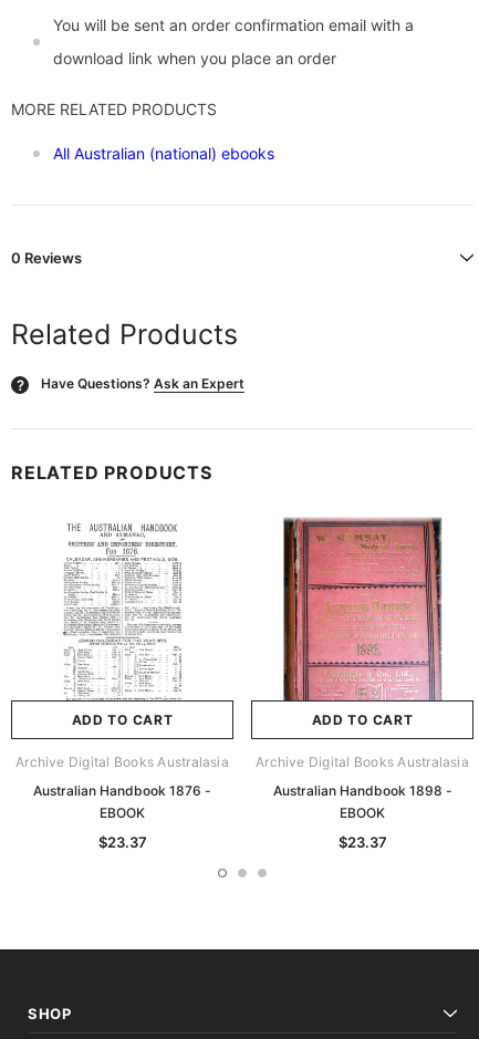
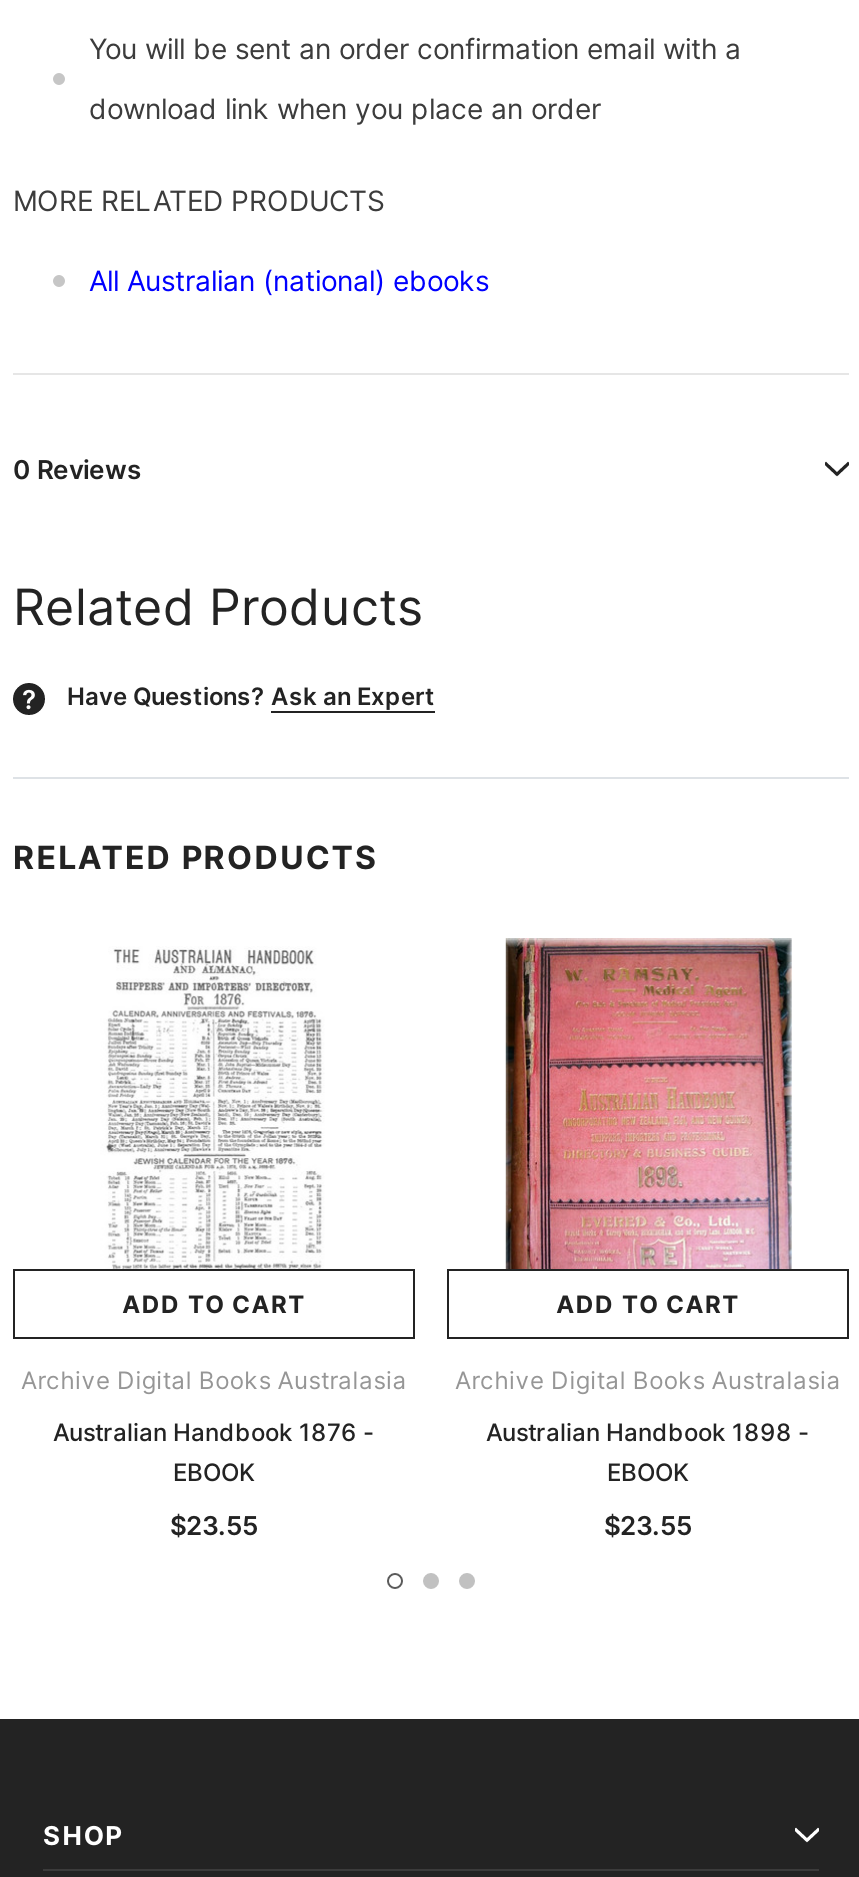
- $23.37
+ $23.55

- $23.37
+ $23.55
